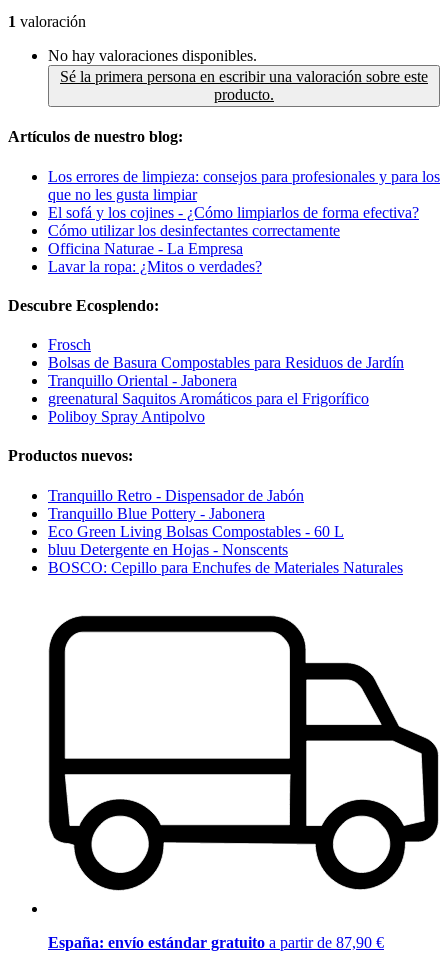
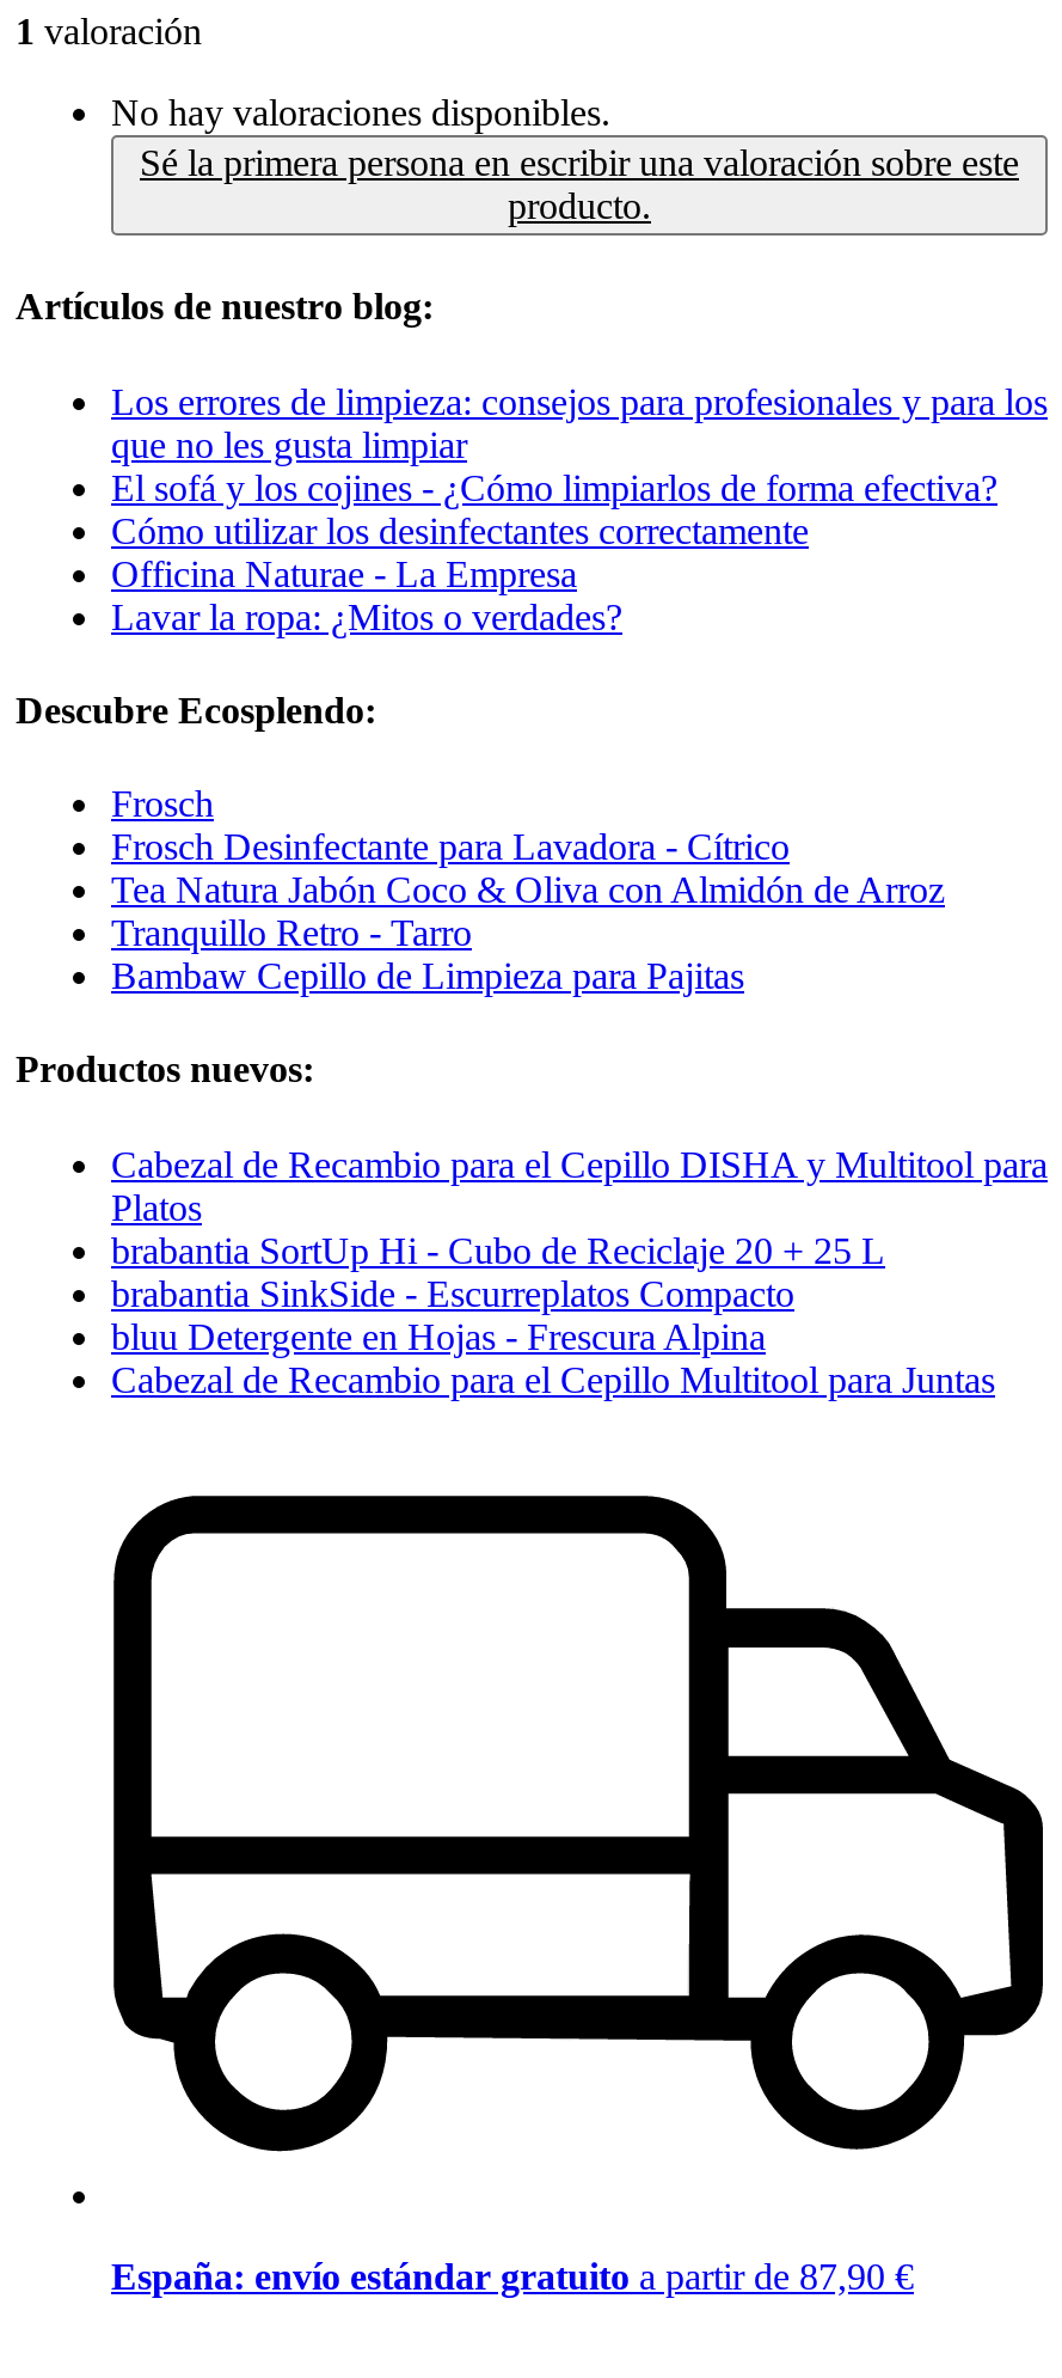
- Bolsas de Basura Compostables para Residuos de Jardín
- Tranquillo Oriental - Jabonera
- greenatural Saquitos Aromáticos para el Frigorífico
- Poliboy Spray Antipolvo
+ Frosch Desinfectante para Lavadora - Cítrico
+ Tea Natura Jabón Coco & Oliva con Almidón de Arroz
+ Tranquillo Retro - Tarro
+ Bambaw Cepillo de Limpieza para Pajitas

- Tranquillo Retro - Dispensador de Jabón
- Tranquillo Blue Pottery - Jabonera
- Eco Green Living Bolsas Compostables - 60 L
- bluu Detergente en Hojas - Nonscents
- BOSCO: Cepillo para Enchufes de Materiales Naturales
+ Cabezal de Recambio para el Cepillo DISHA y Multitool para
+ Platos
+ brabantia SortUp Hi - Cubo de Reciclaje 20 + 25 L
+ brabantia SinkSide - Escurreplatos Compacto
+ bluu Detergente en Hojas - Frescura Alpina
+ Cabezal de Recambio para el Cepillo Multitool para Juntas
